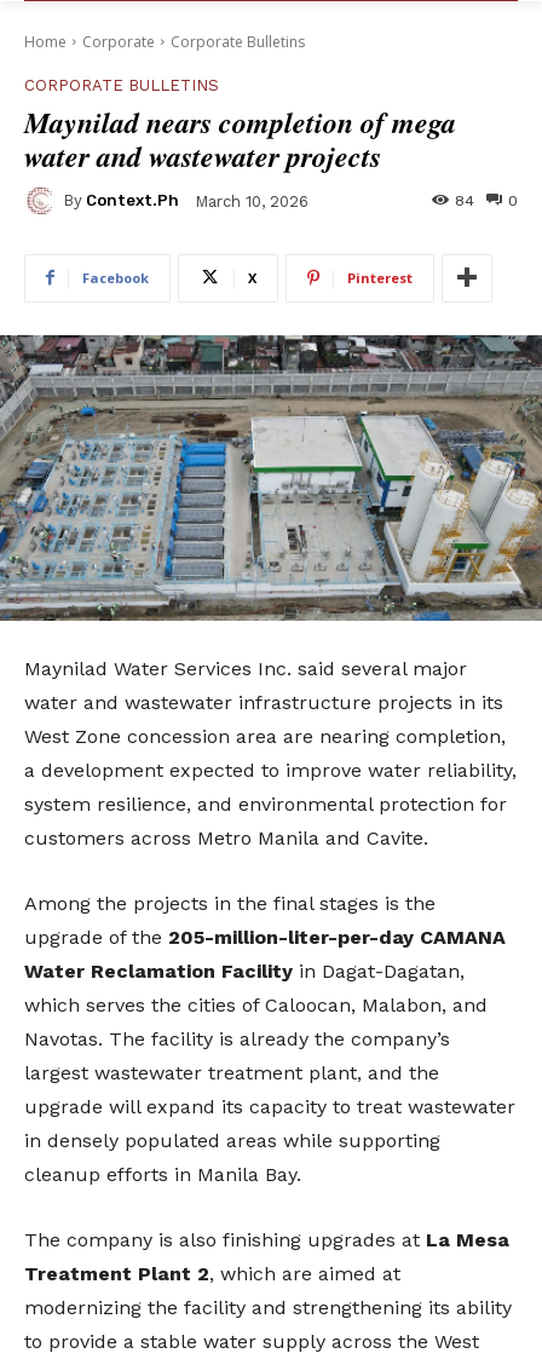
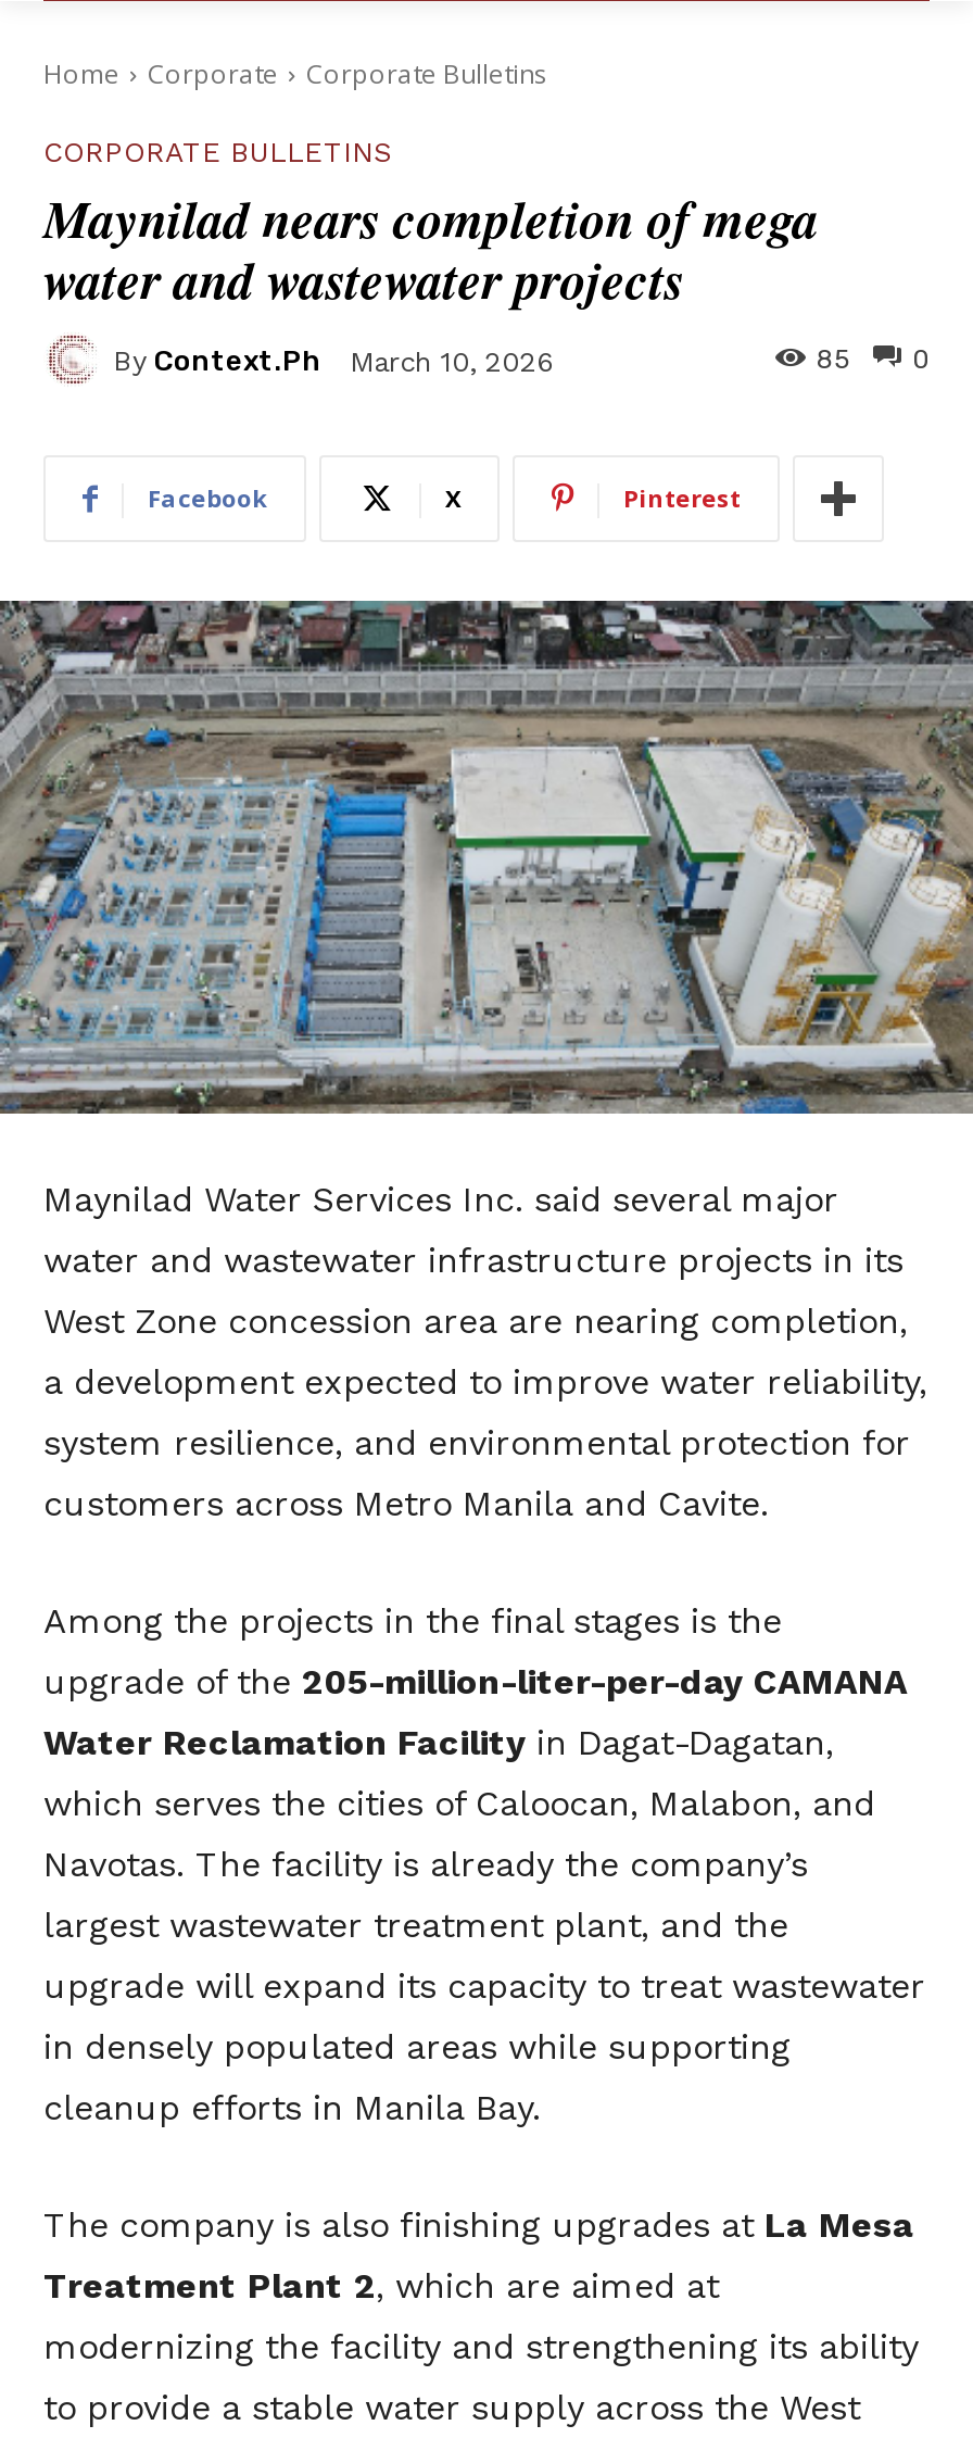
- 84 0
+ 85 0
